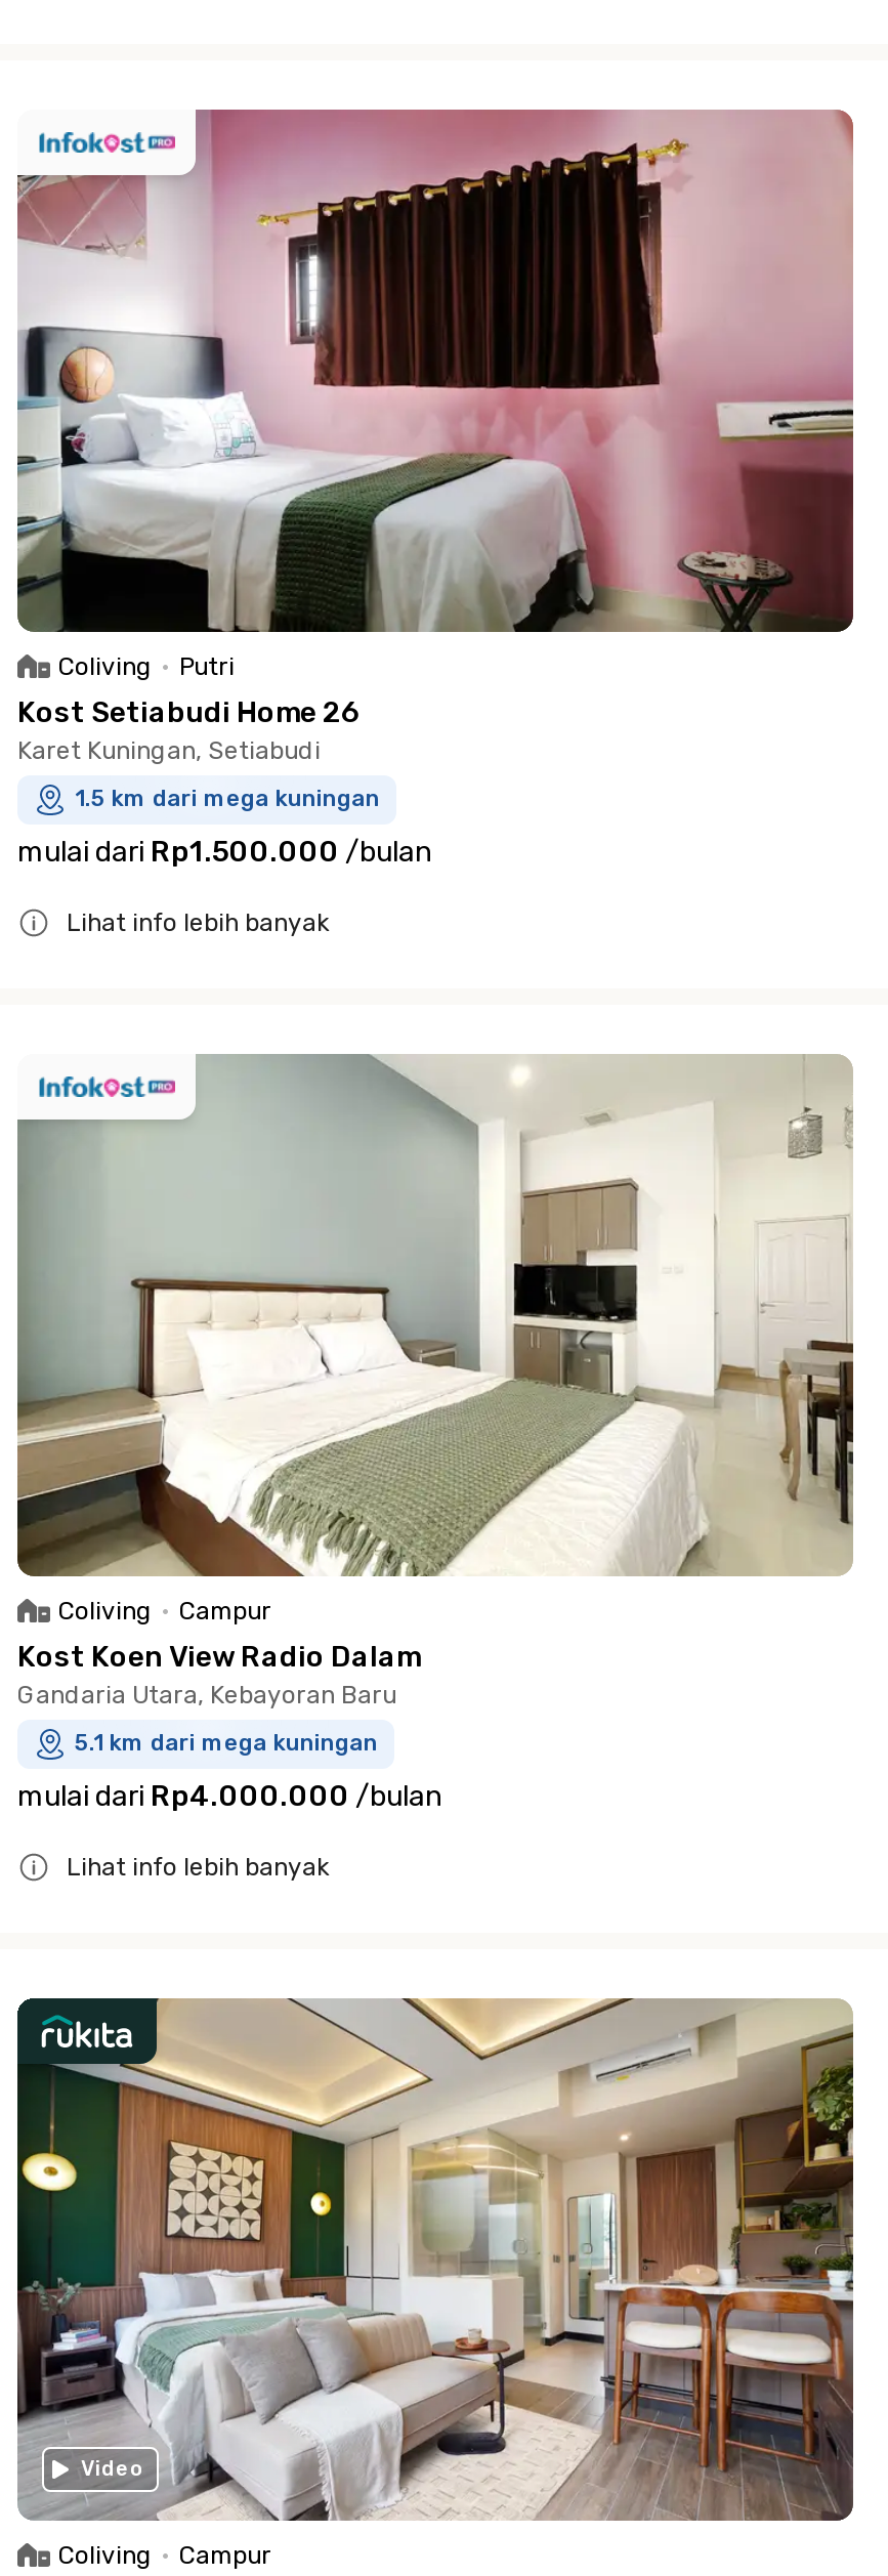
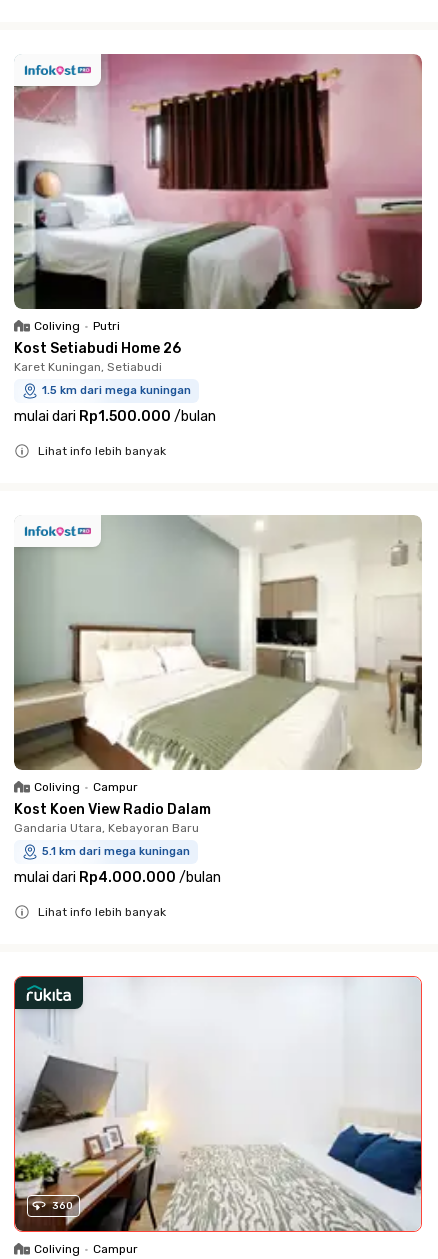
- [image]
- Video
+ [image]
+ 360
